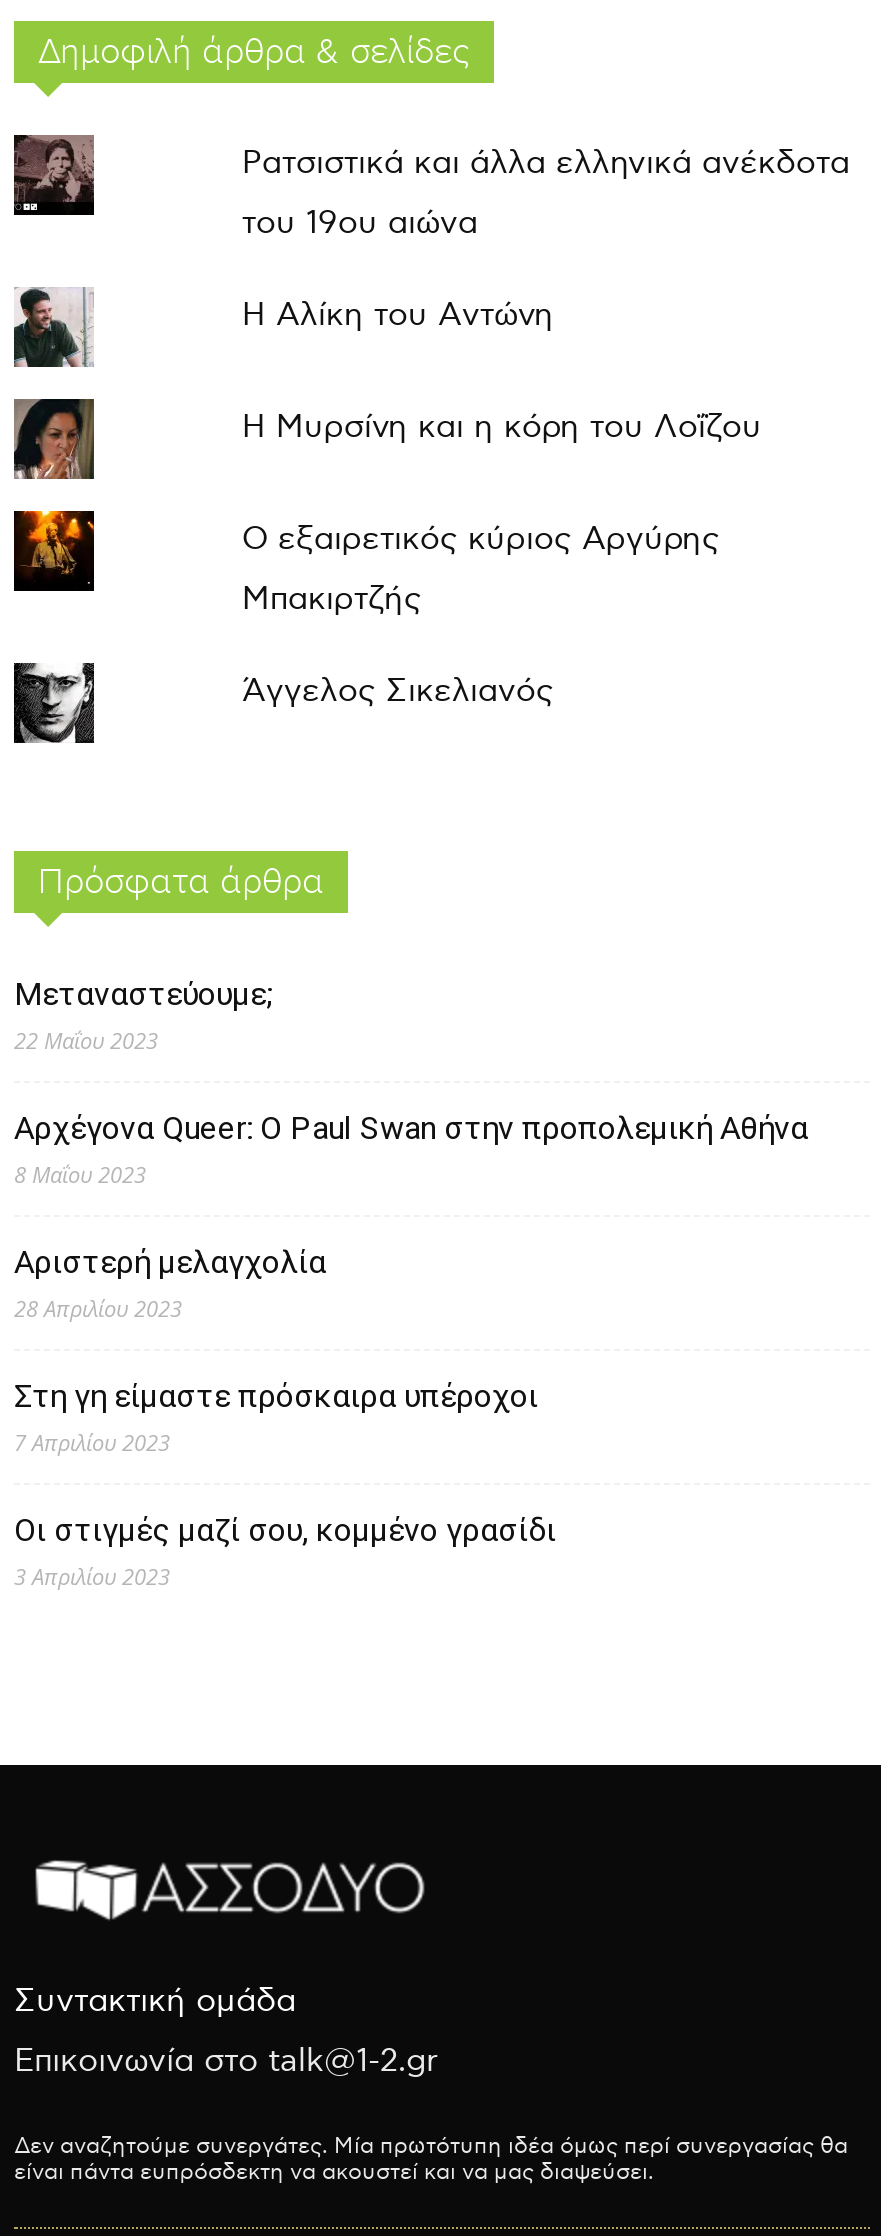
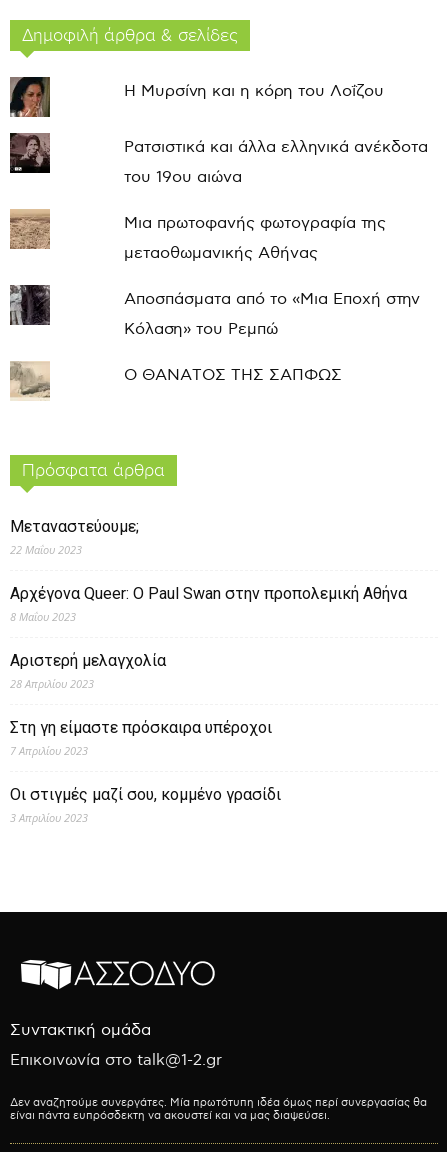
moved down: Ρατσιστικά και άλλα ελληνικά ανέκδοτα | του 19ου αιώνα

+ μεταοθωμανικής Αθήνας

- [image]
+ [image]

- Η Αλίκη του Αντώνη
+ Μια πρωτοφανής φωτογραφία της

moved up: Η Μυρσίνη και η κόρη του Λοΐζου

- [image]
+ [image]

- Ο εξαιρετικός κύριος Αργύρης
+ Αποσπάσματα από το «Μια Εποχή στην

- Μπακιρτζής
+ Κόλαση» του Ρεμπώ

- [image]
+ [image]

- Άγγελος Σικελιανός
+ Ο ΘΑΝΑΤΟΣ ΤΗΣ ΣΑΠΦΩΣ
